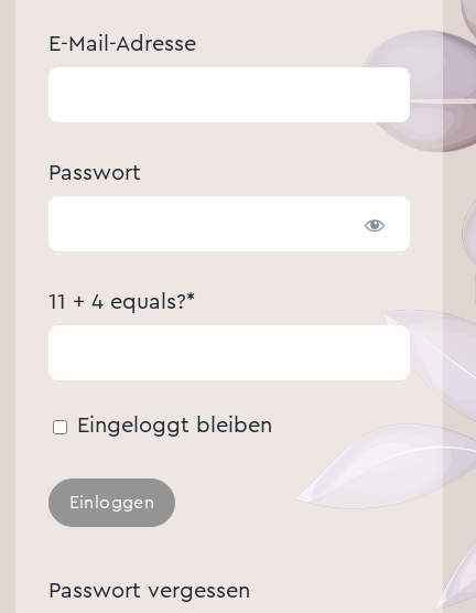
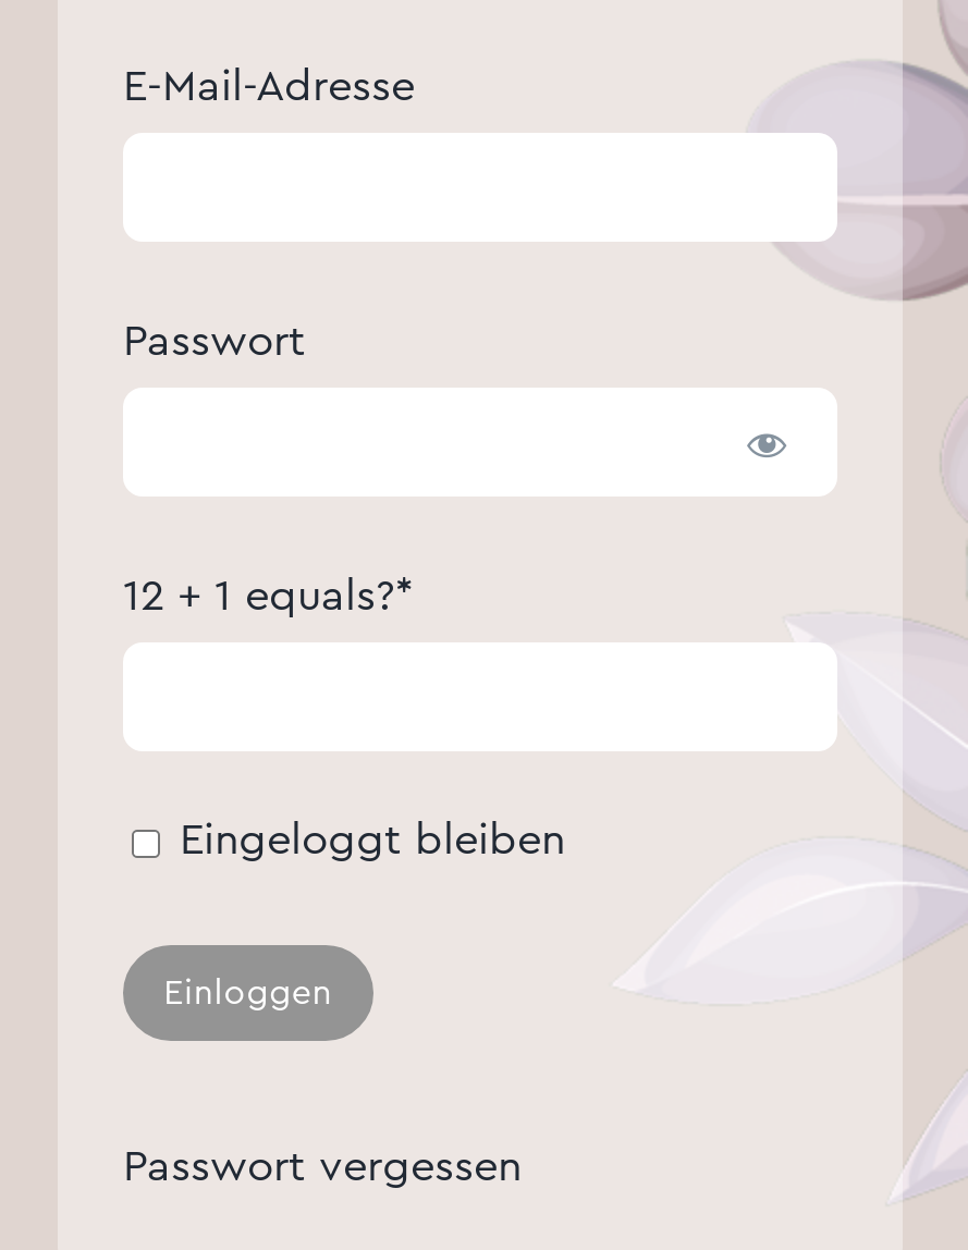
- 11 + 4 equals?*
+ 12 + 1 equals?*
